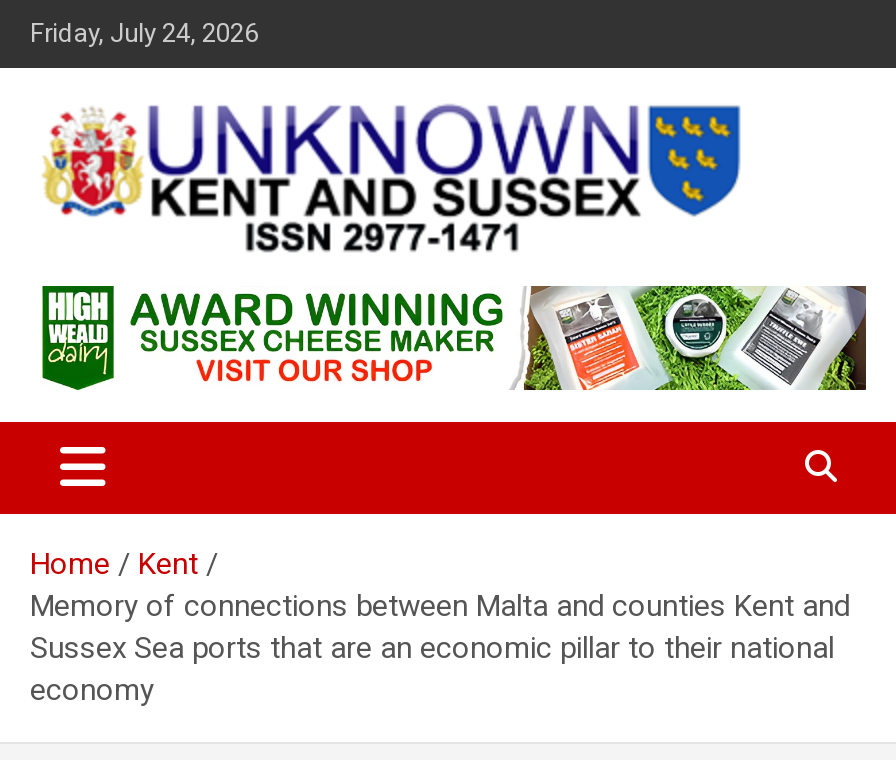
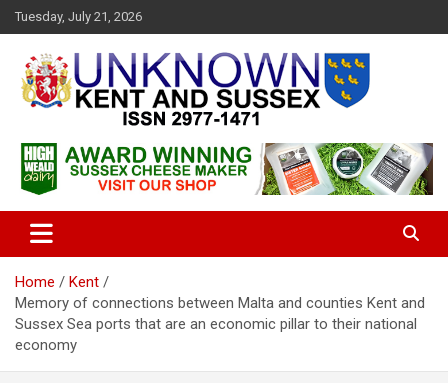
- Friday, July 24, 2026
+ Tuesday, July 21, 2026
